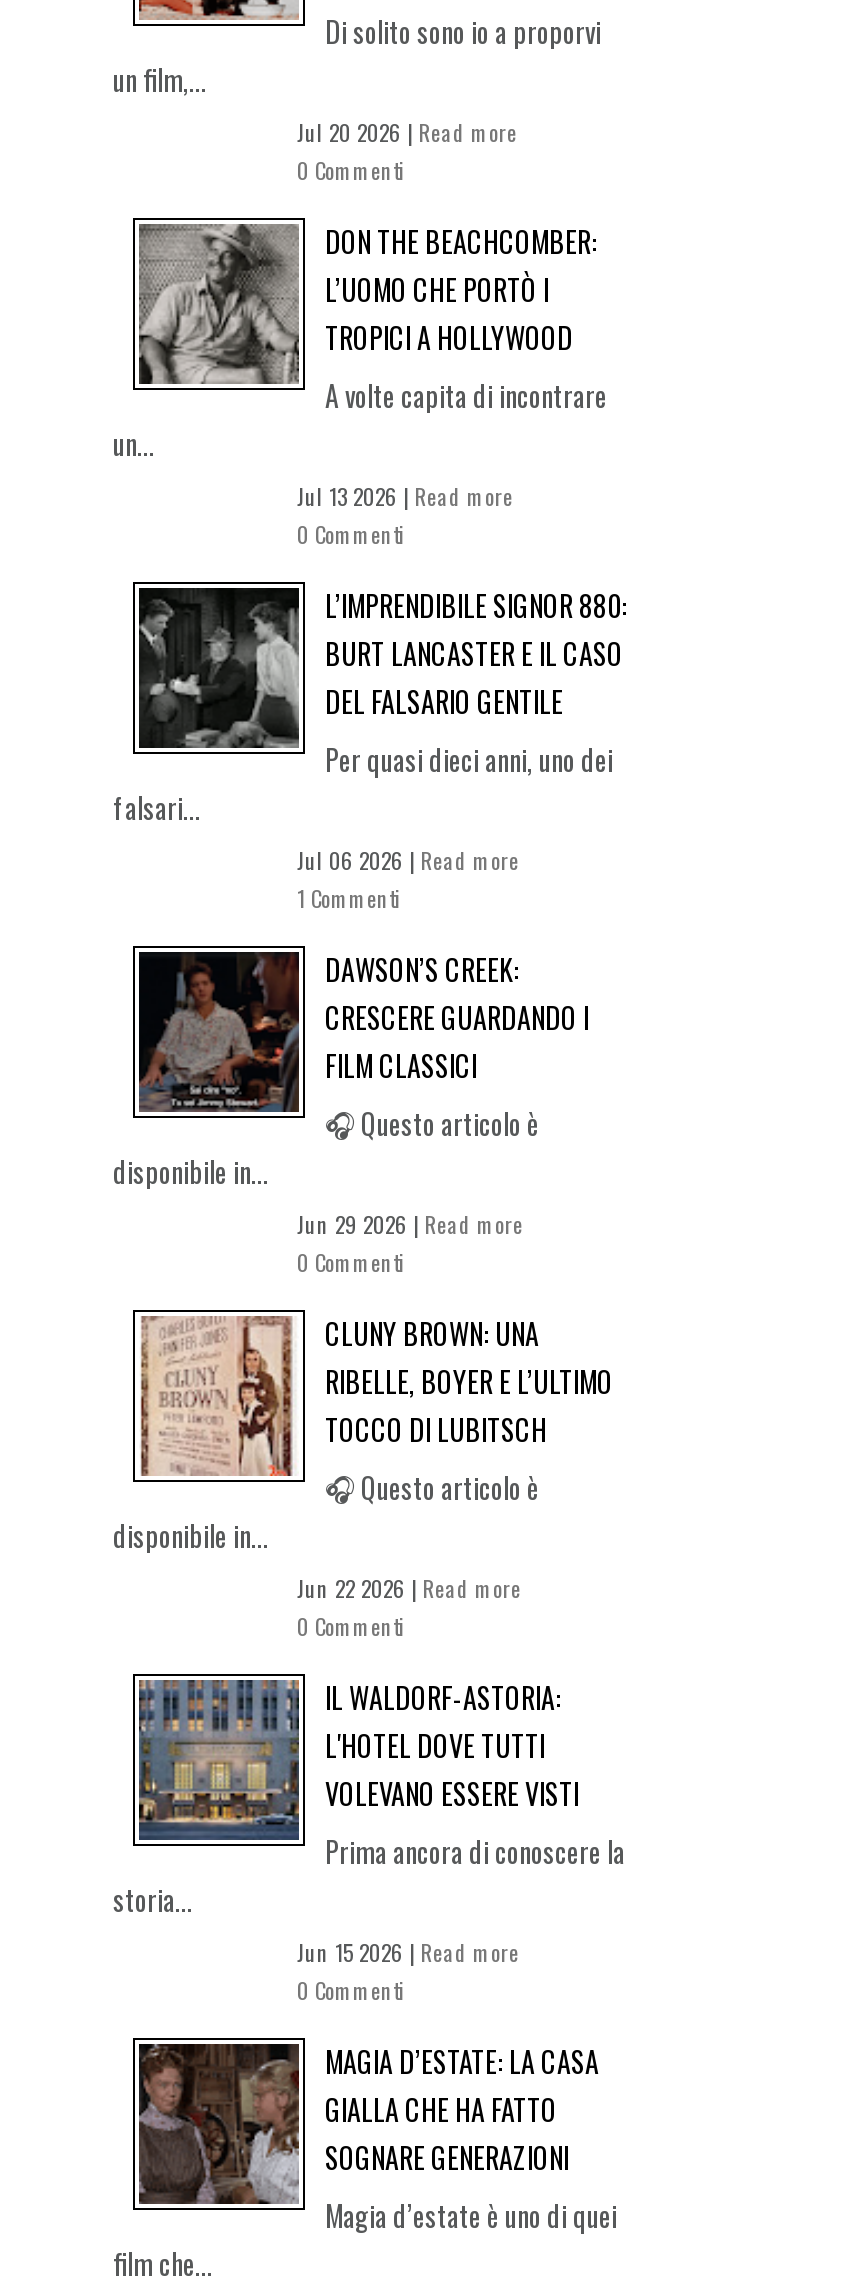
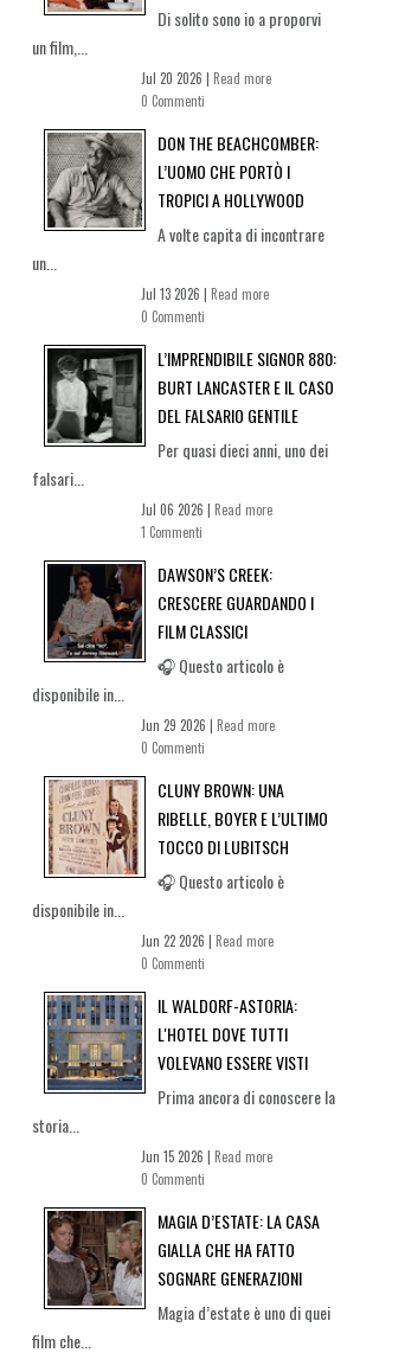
- [image]
+ [image]
